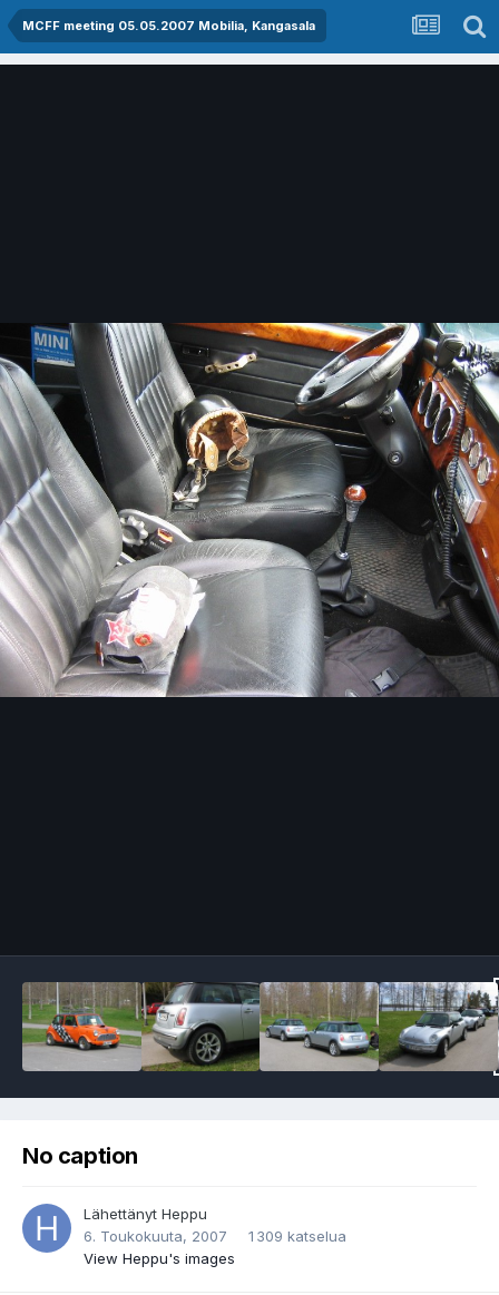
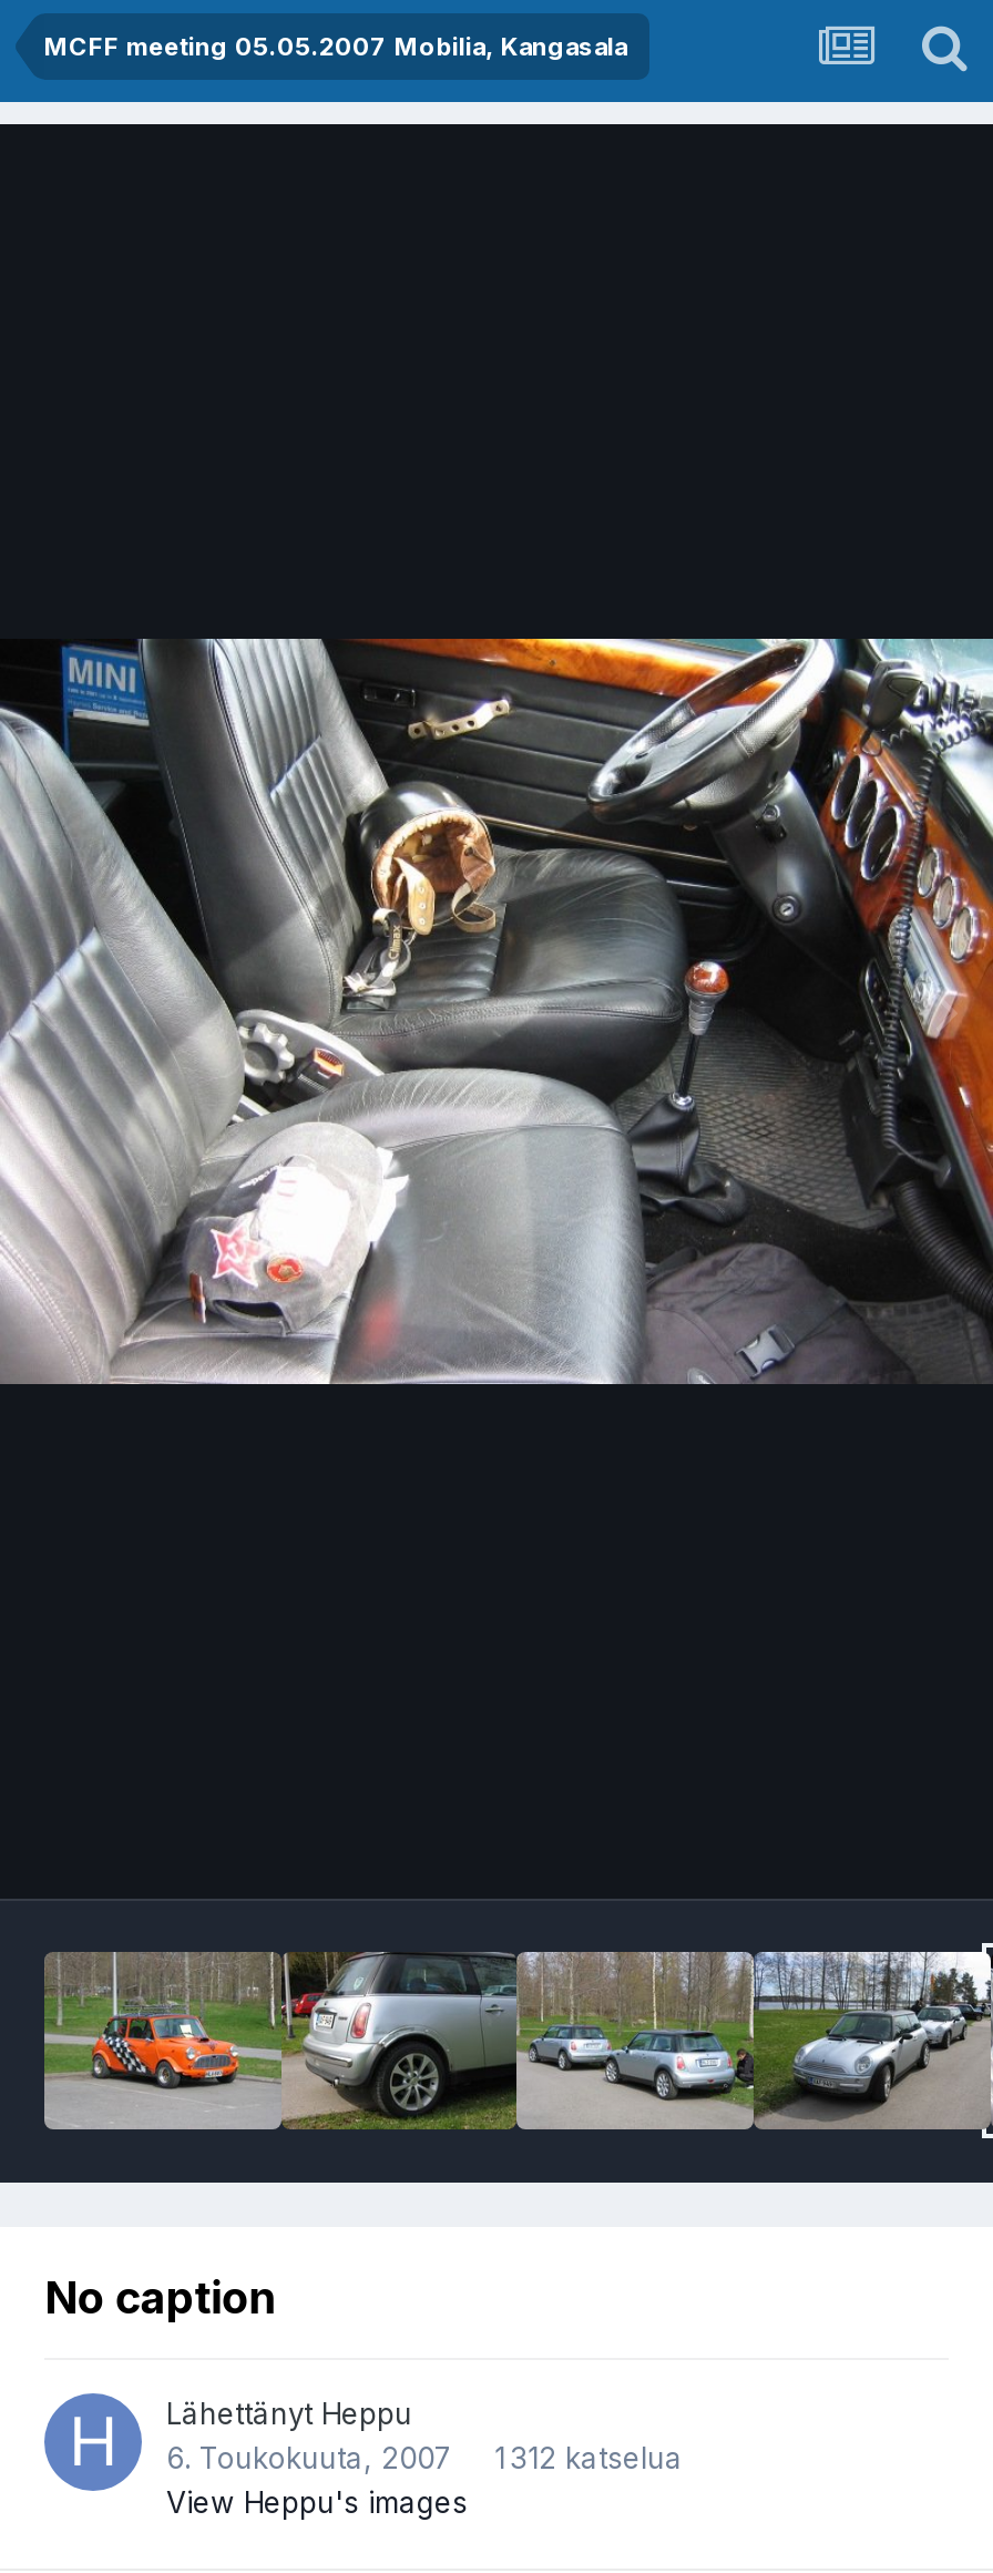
- 6. Toukokuuta, 2007 1 309 katselua
+ 6. Toukokuuta, 2007 1 312 katselua
